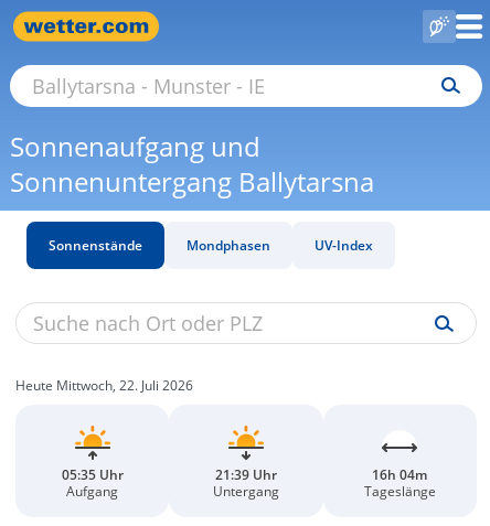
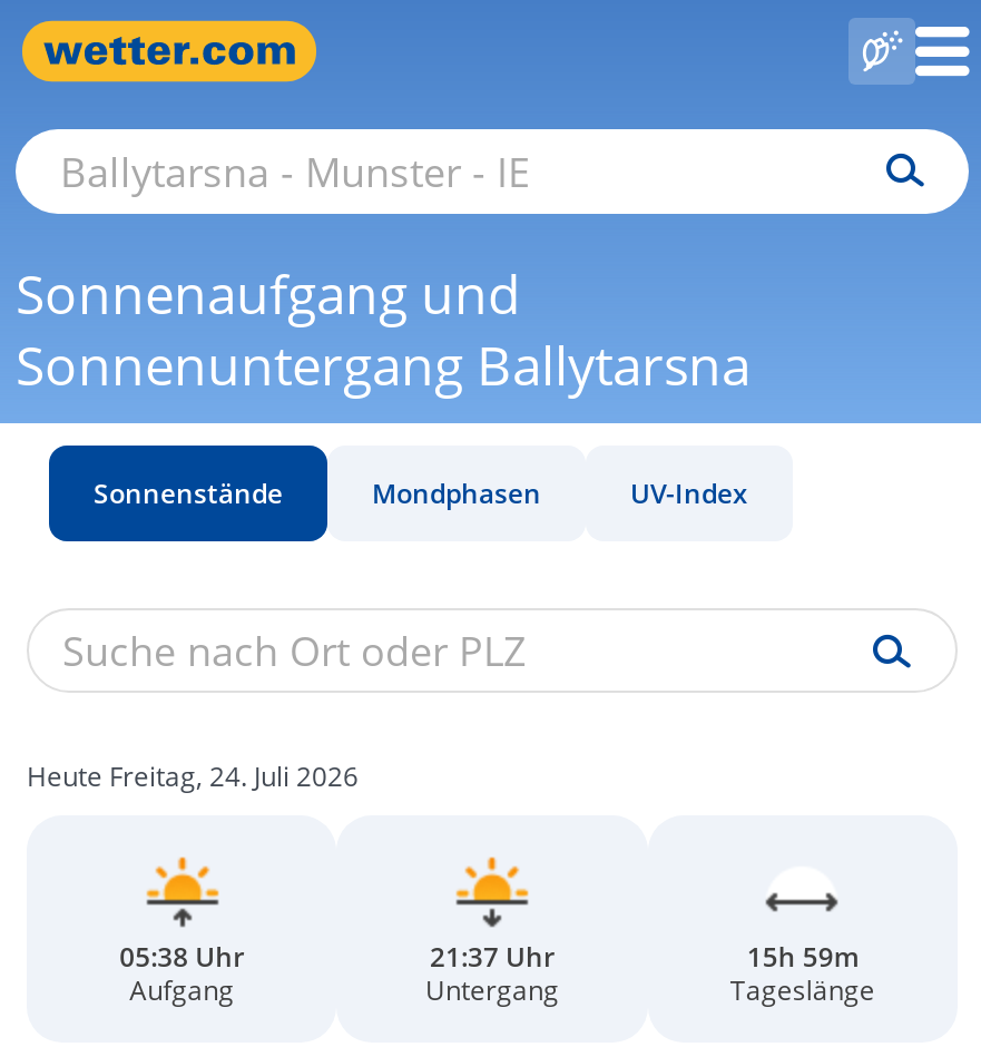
- Heute Mittwoch, 22. Juli 2026
+ Heute Freitag, 24. Juli 2026

- 05:35 Uhr
+ 05:38 Uhr

- 21:39 Uhr
+ 21:37 Uhr

- 16h 04m
+ 15h 59m
